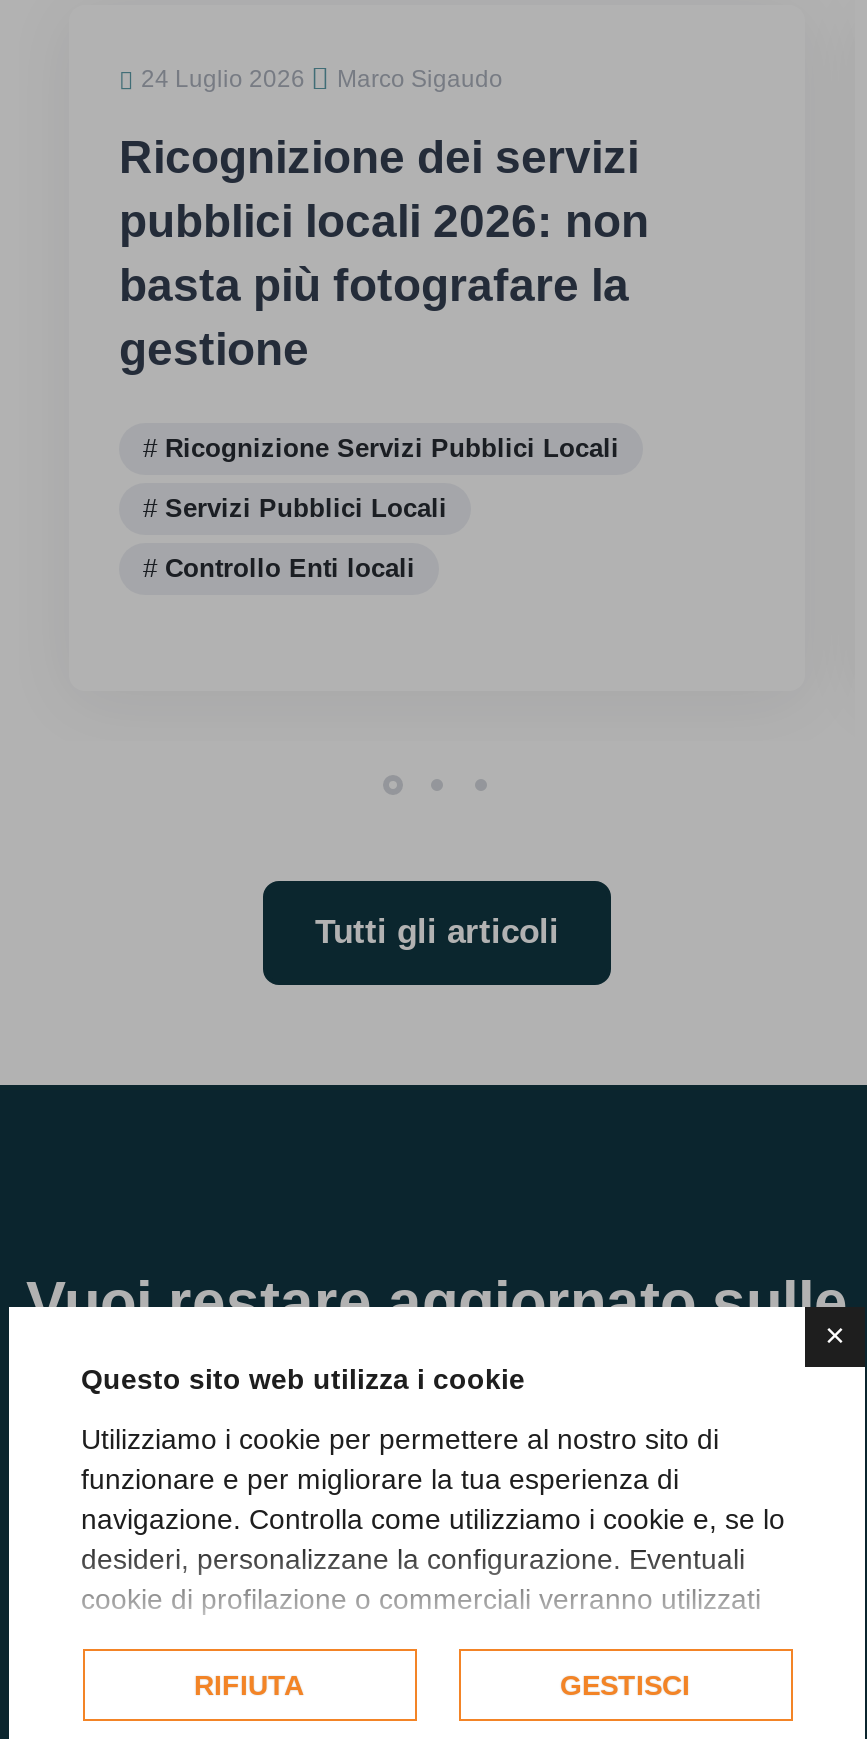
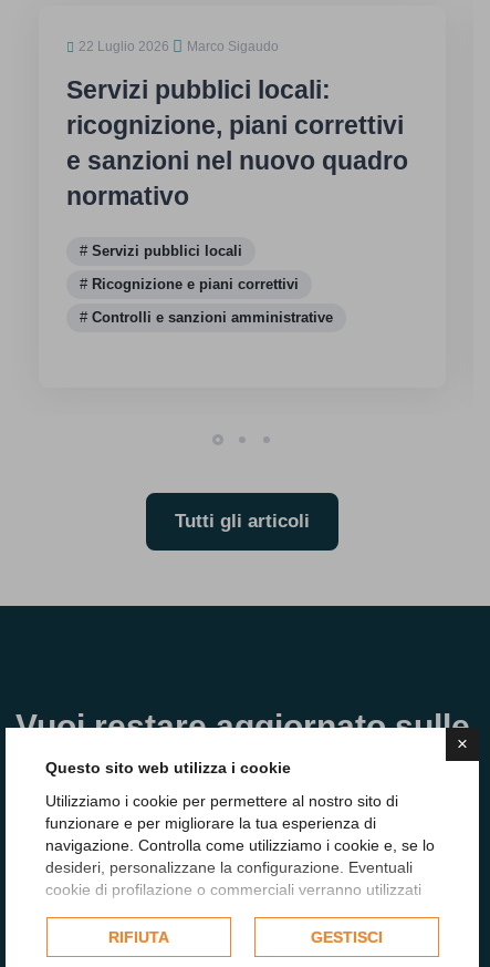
- 24 Luglio 2026 Marco Sigaudo
+ 22 Luglio 2026 Marco Sigaudo

- Ricognizione dei servizi
- pubblici locali 2026: non
- basta più fotografare la
- gestione
+ Servizi pubblici locali:
+ ricognizione, piani correttivi
+ e sanzioni nel nuovo quadro
+ normativo

- Ricognizione Servizi Pubblici Locali
+ Servizi pubblici locali

- Servizi Pubblici Locali
+ Ricognizione e piani correttivi

- Controllo Enti locali
+ Controlli e sanzioni amministrative
